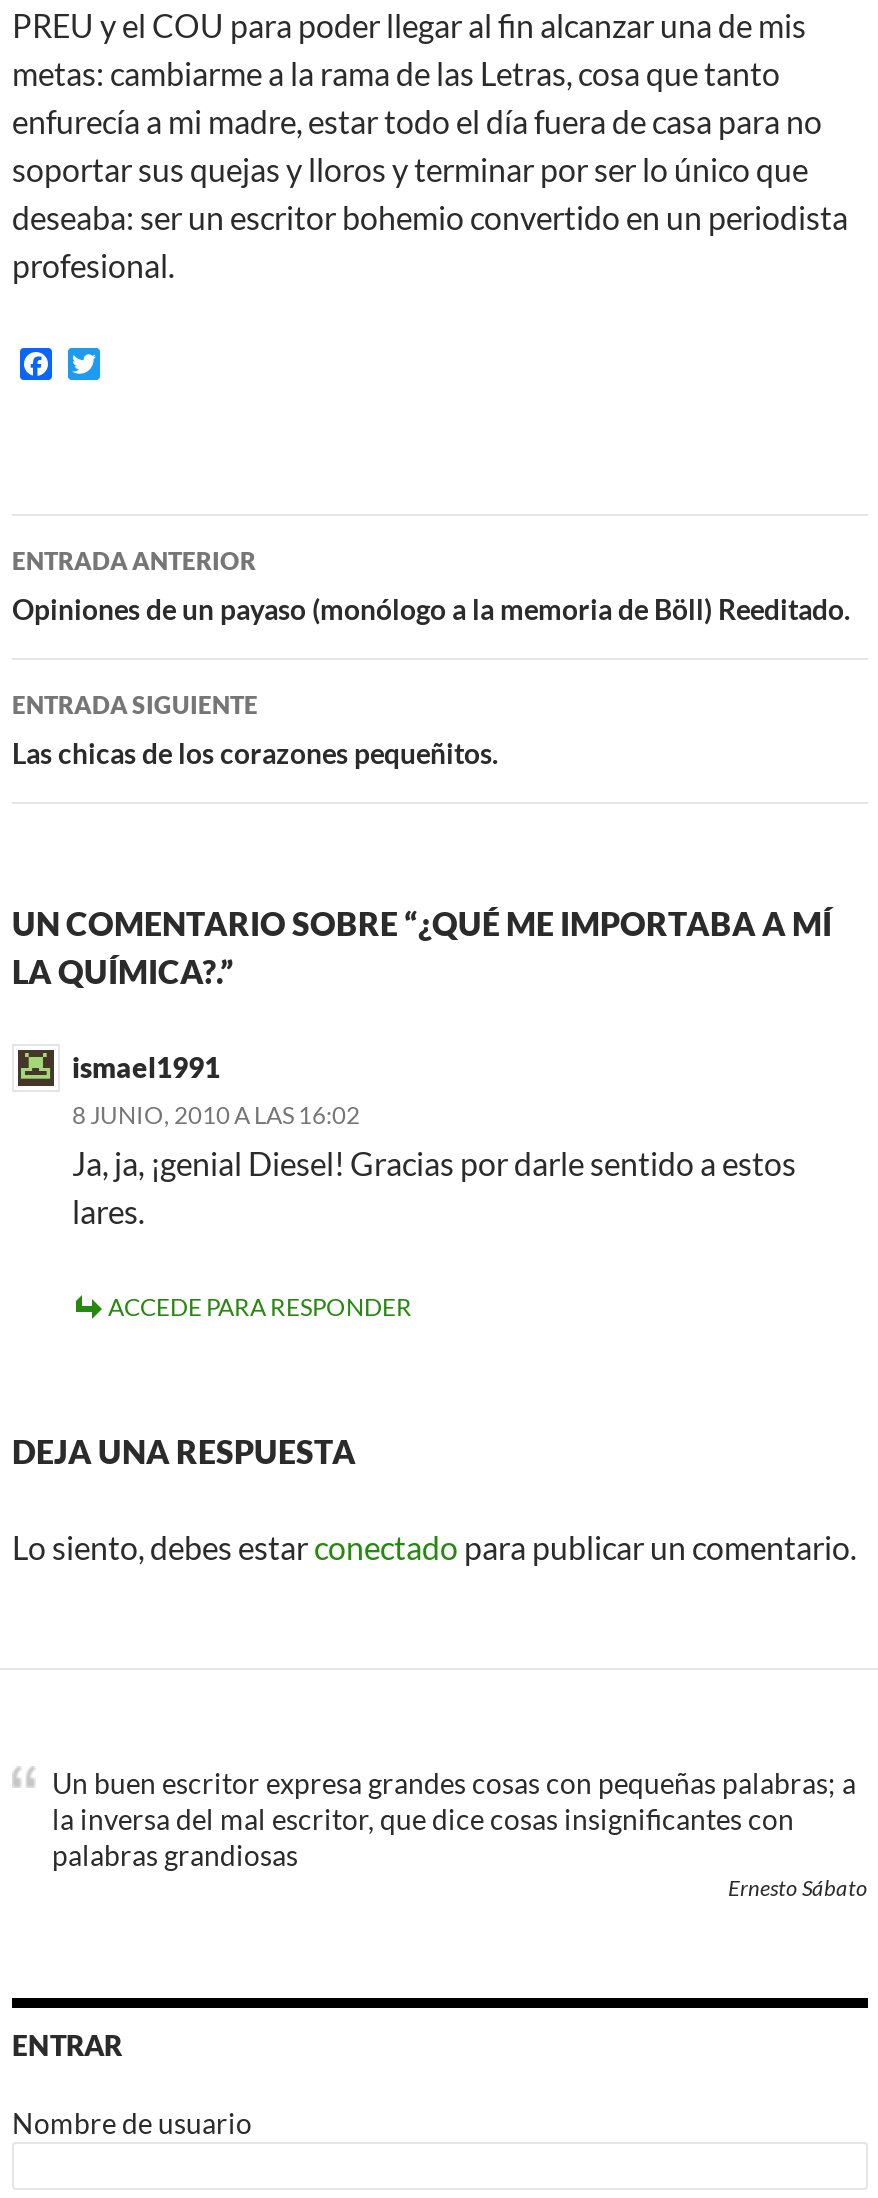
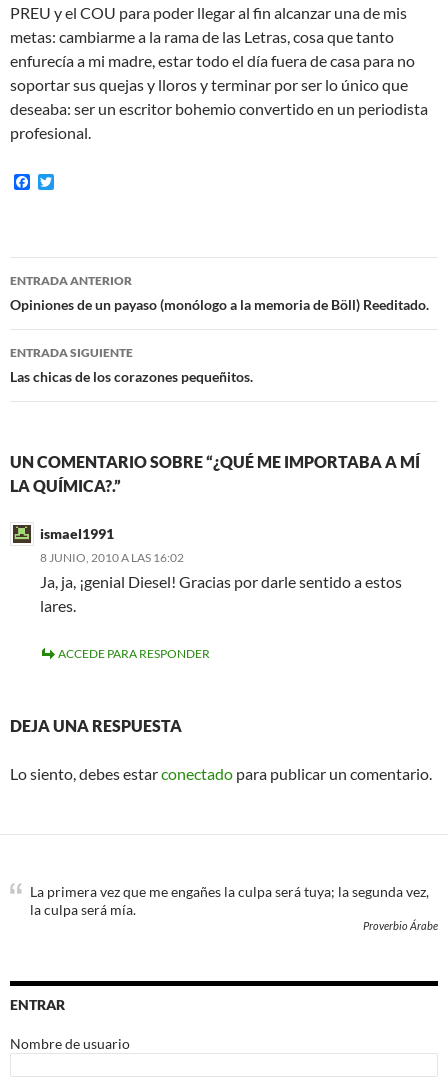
- Un buen escritor expresa grandes cosas con pequeñas palabras; a
- la inversa del mal escritor, que dice cosas insignificantes con
- palabras grandiosas
- Ernesto Sábato
+ La primera vez que me engañes la culpa será tuya; la segunda vez,
+ la culpa será mía.
+ Proverbio Árabe
